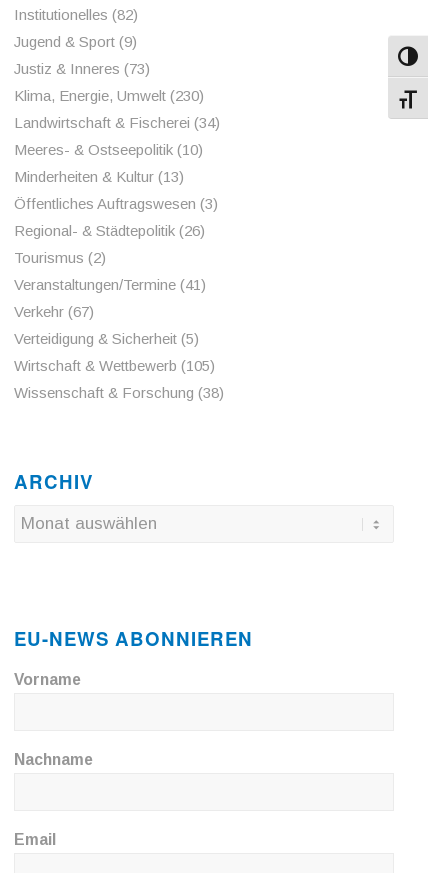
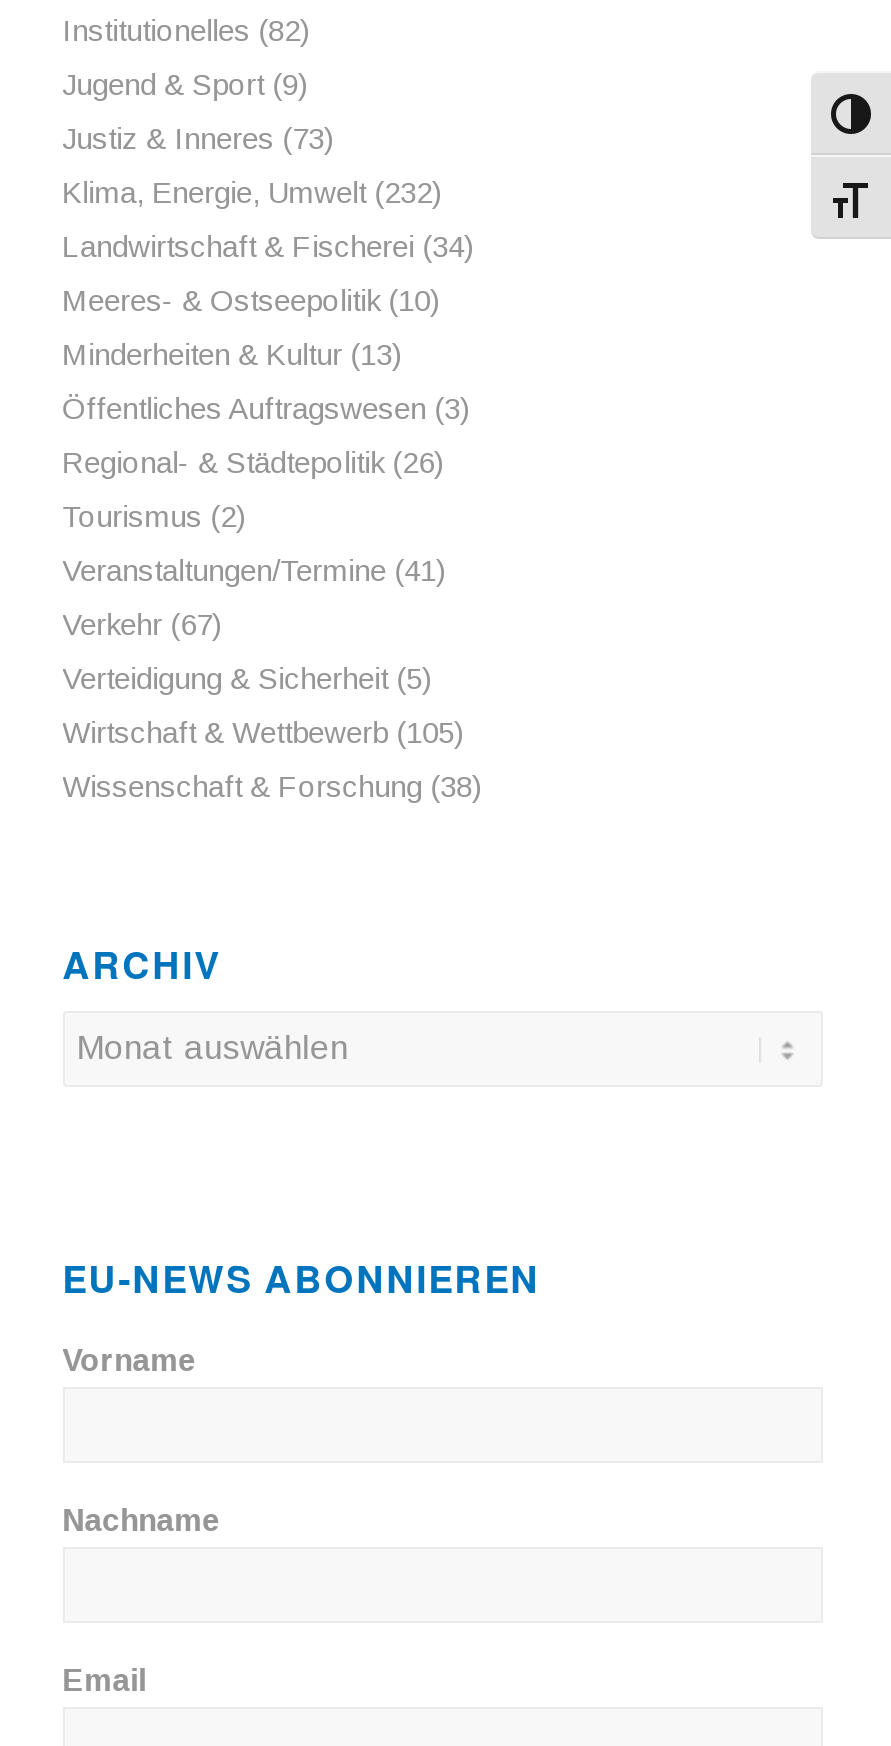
- Klima, Energie, Umwelt (230)
+ Klima, Energie, Umwelt (232)
